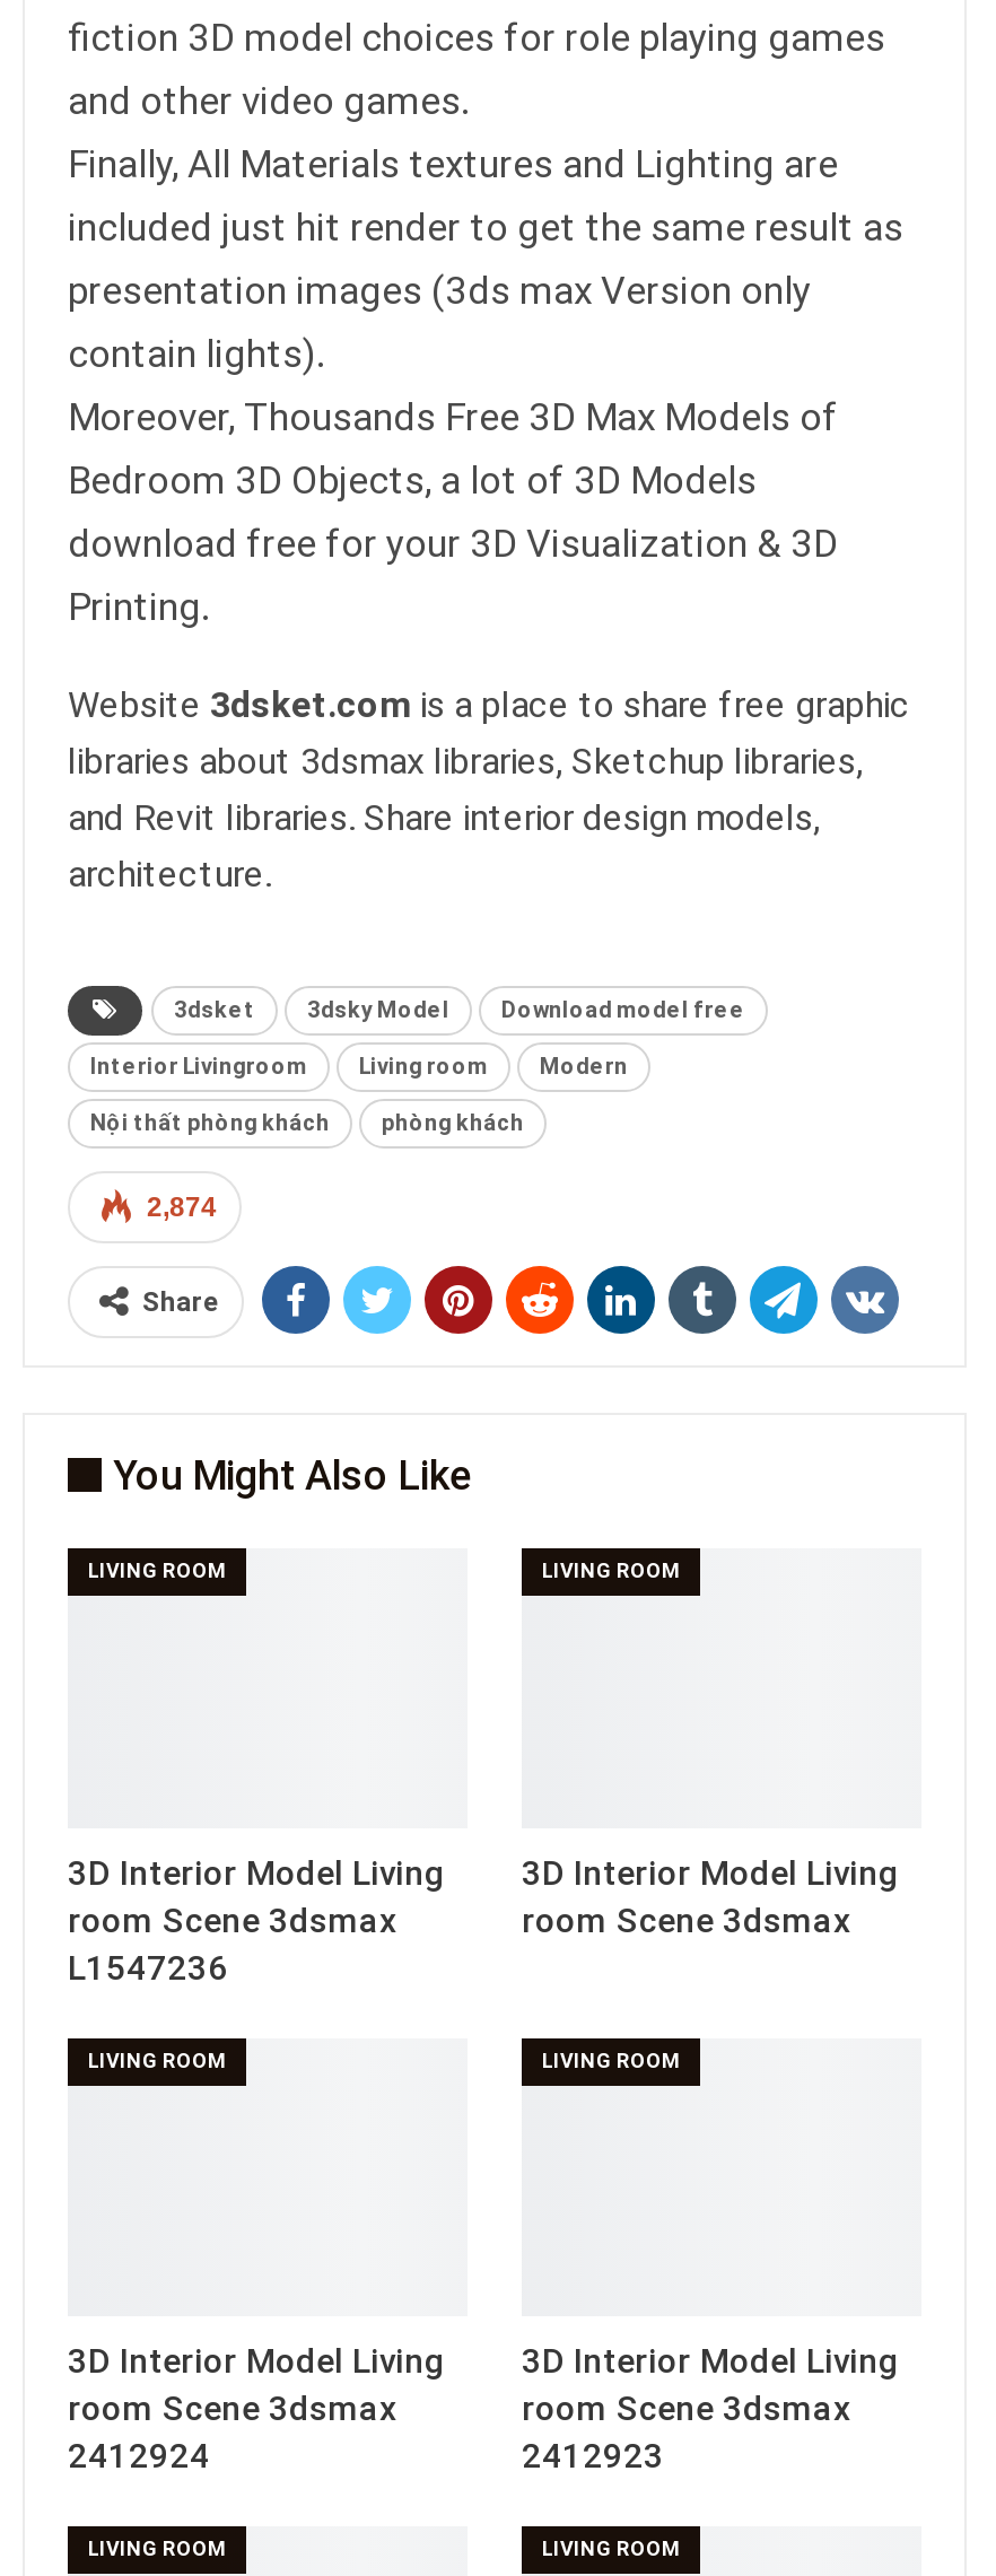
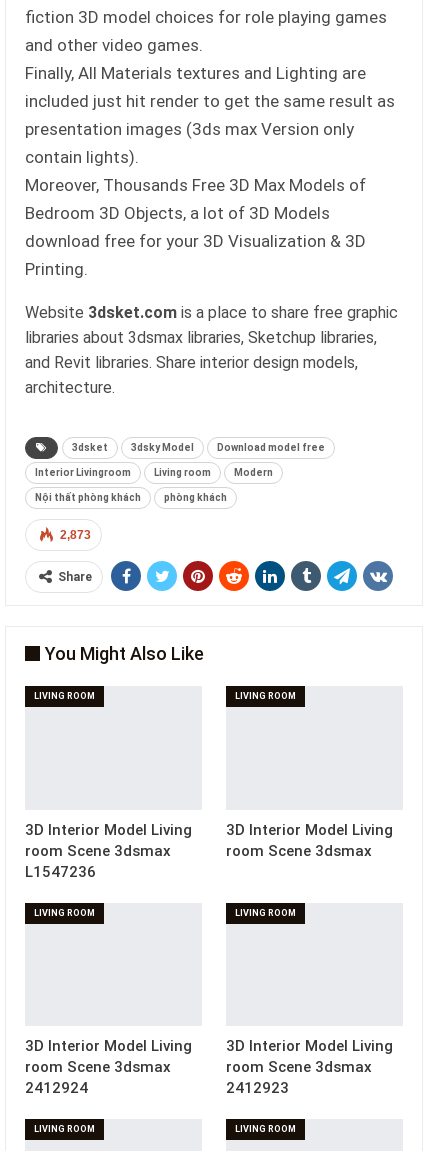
- 2,874
+ 2,873
